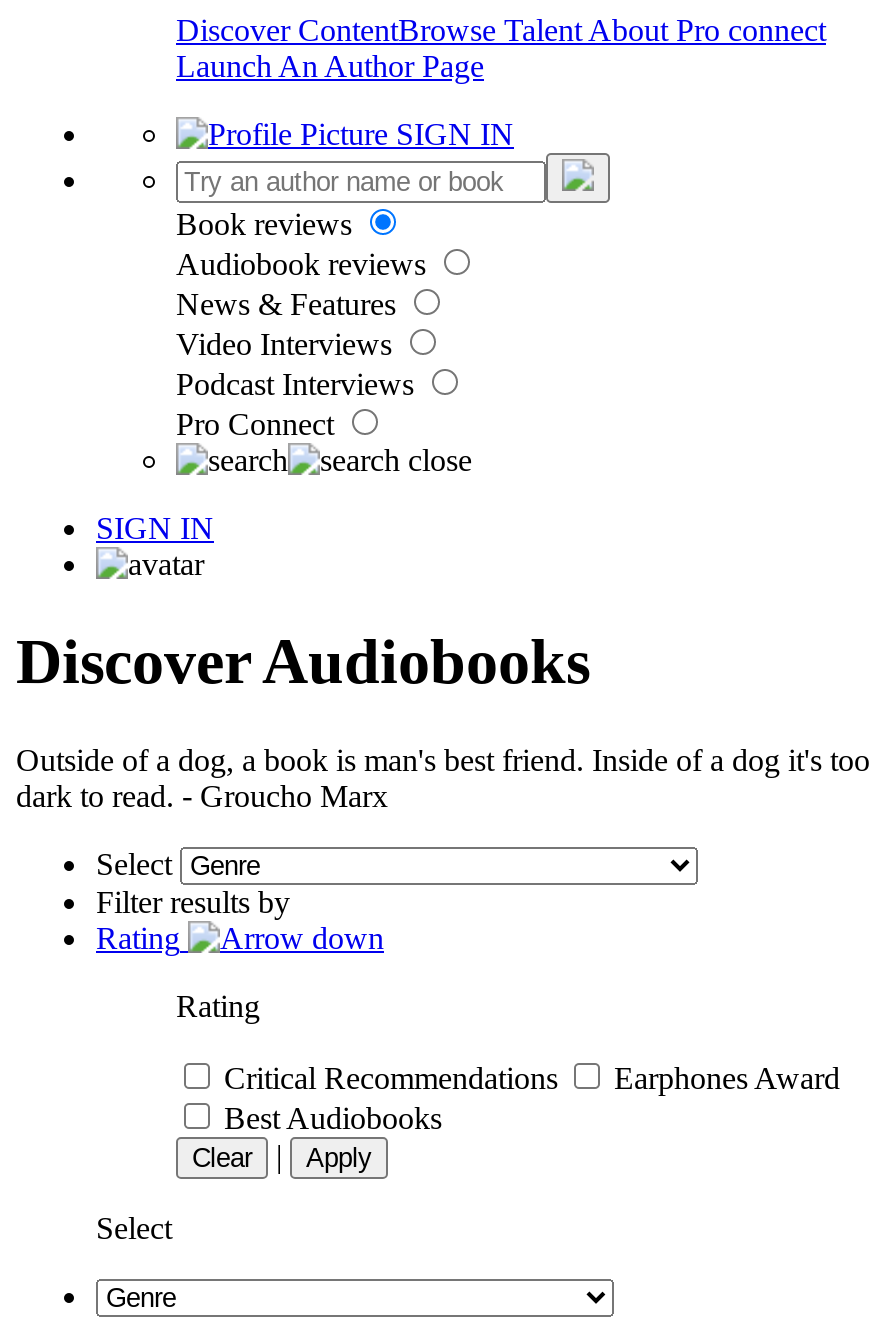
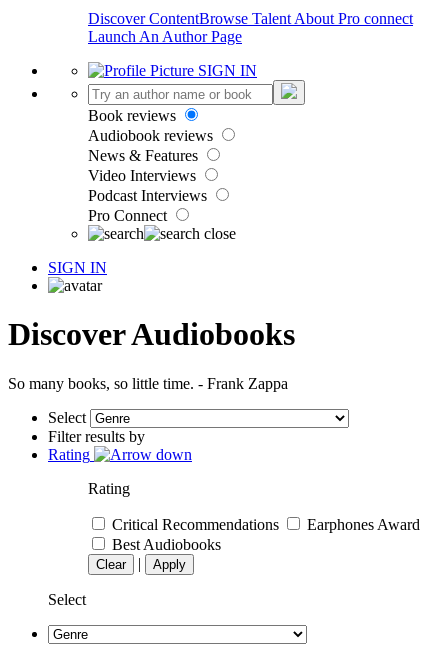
- Outside of a dog, a book is man's best friend. Inside of a dog it's too
- dark to read. - Groucho Marx
+ So many books, so little time. - Frank Zappa
